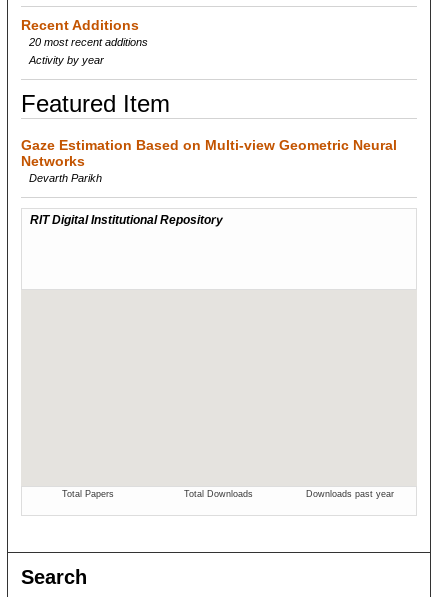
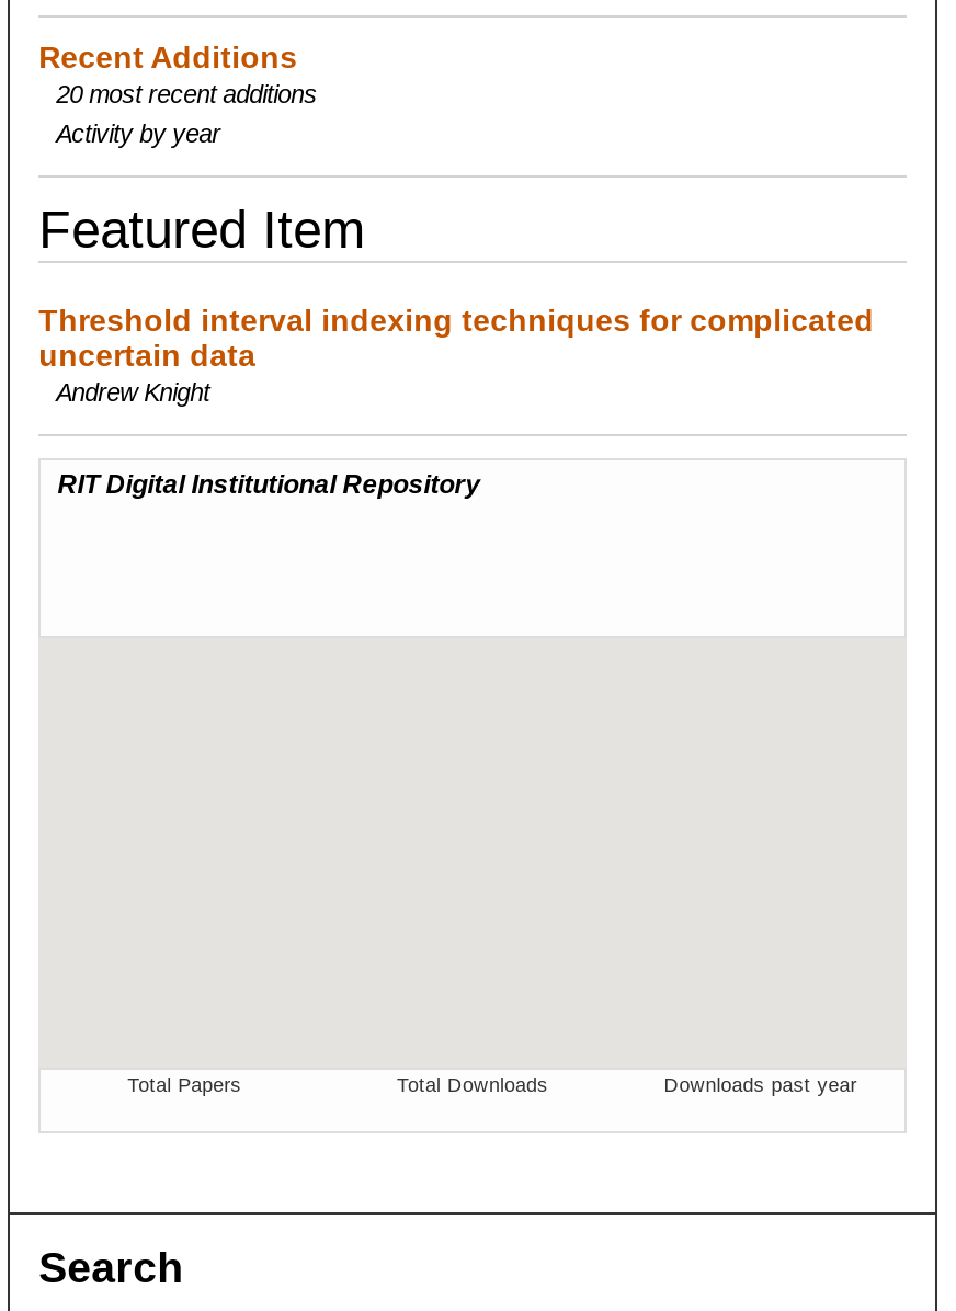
- Gaze Estimation Based on Multi-view Geometric Neural
- Networks
- Devarth Parikh
+ Threshold interval indexing techniques for complicated
+ uncertain data
+ Andrew Knight
